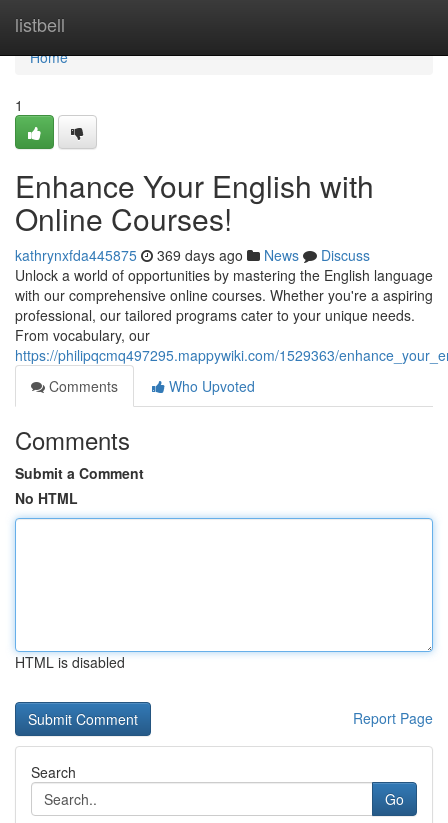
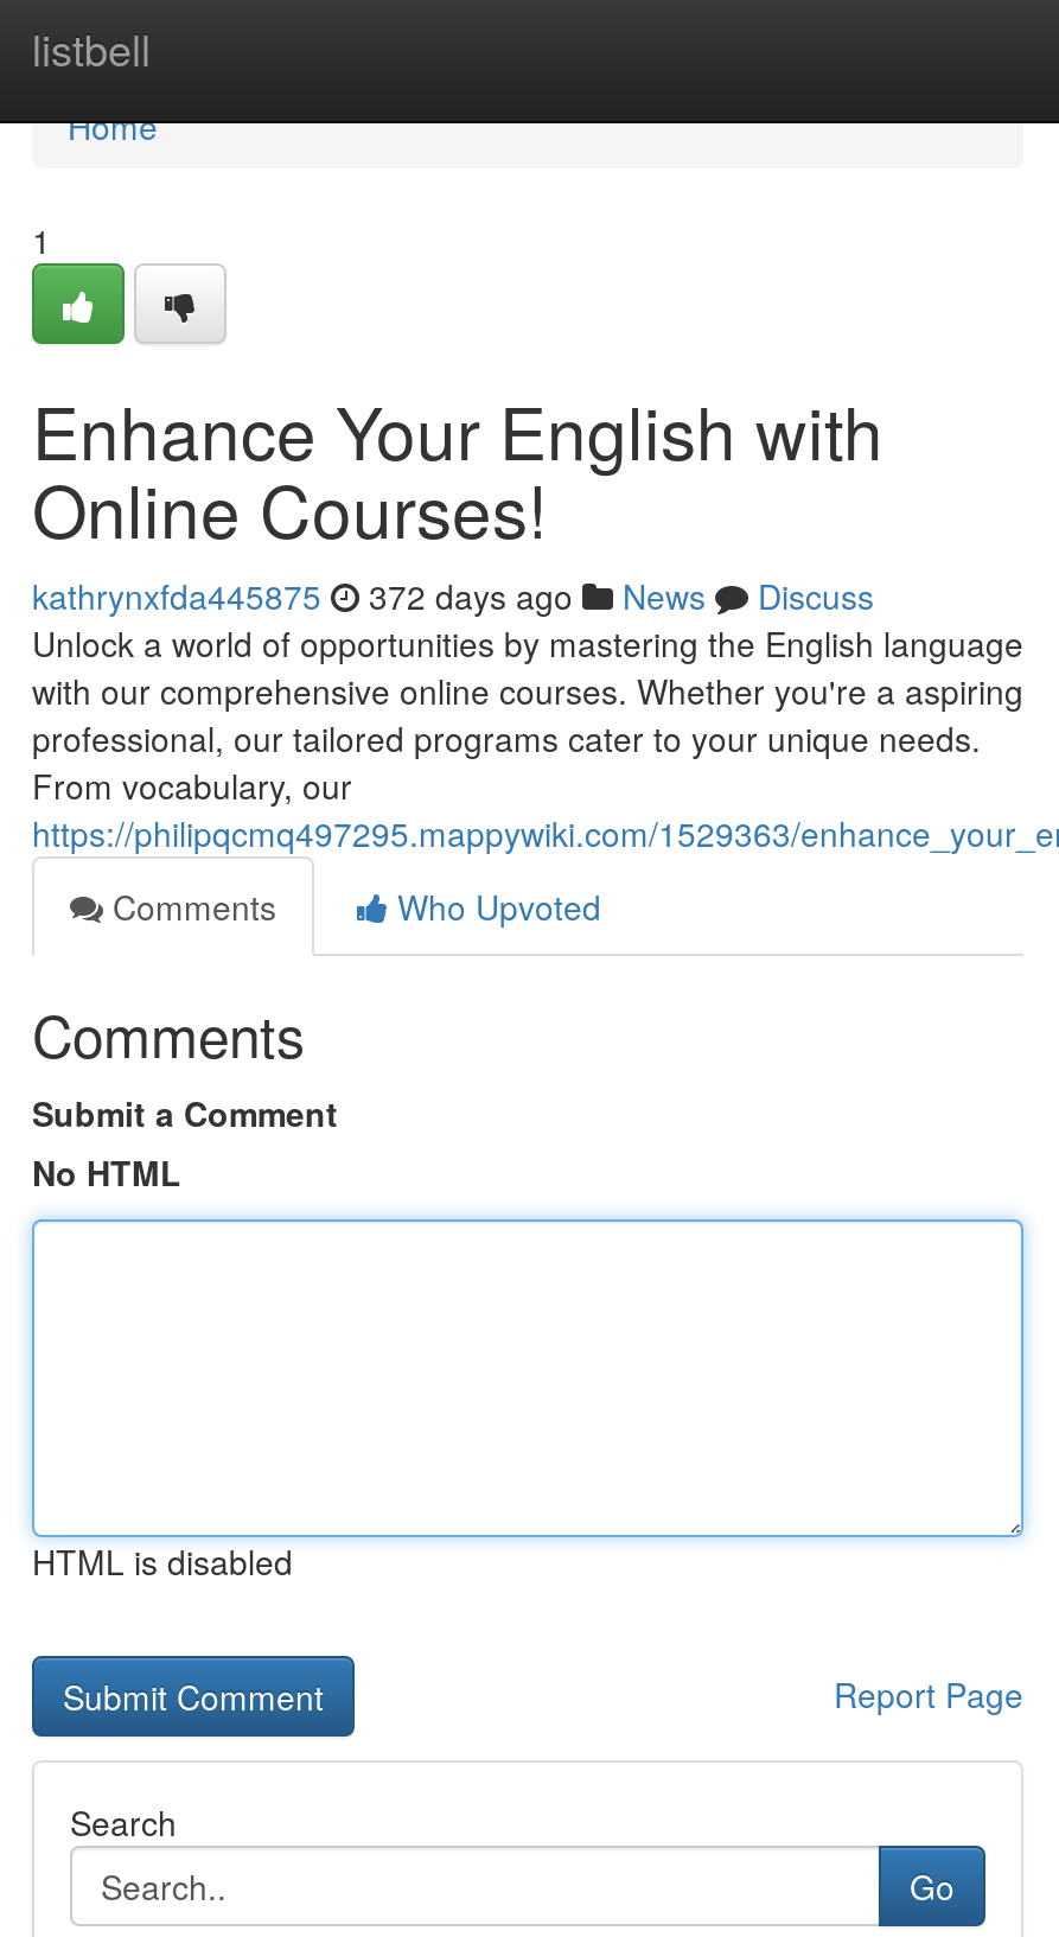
- kathrynxfda445875 369 days ago News Discuss
+ kathrynxfda445875 372 days ago News Discuss
